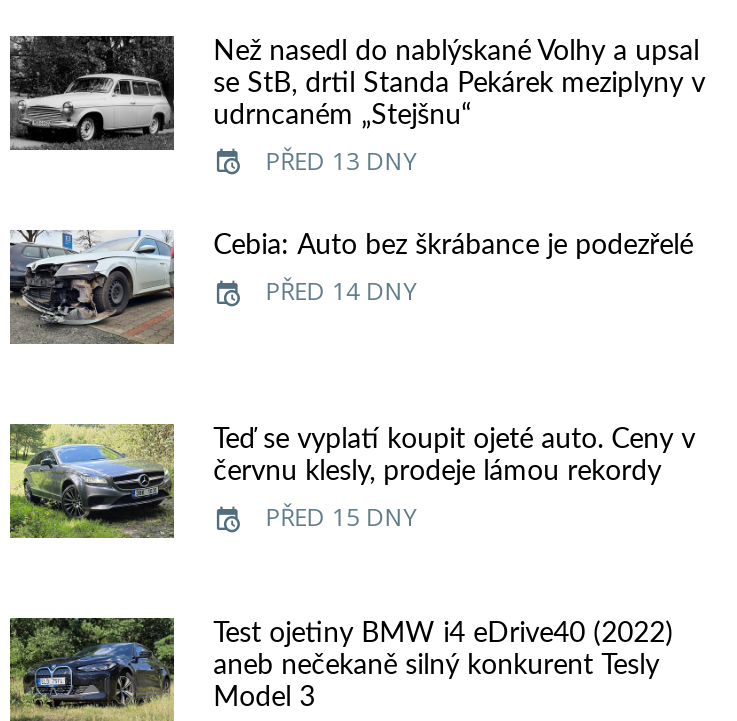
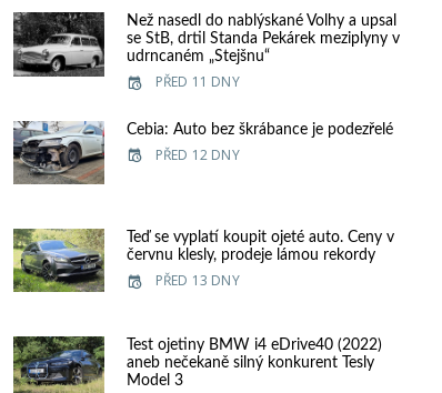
- PŘED 13 DNY
+ PŘED 11 DNY

- PŘED 14 DNY
+ PŘED 12 DNY

- PŘED 15 DNY
+ PŘED 13 DNY
